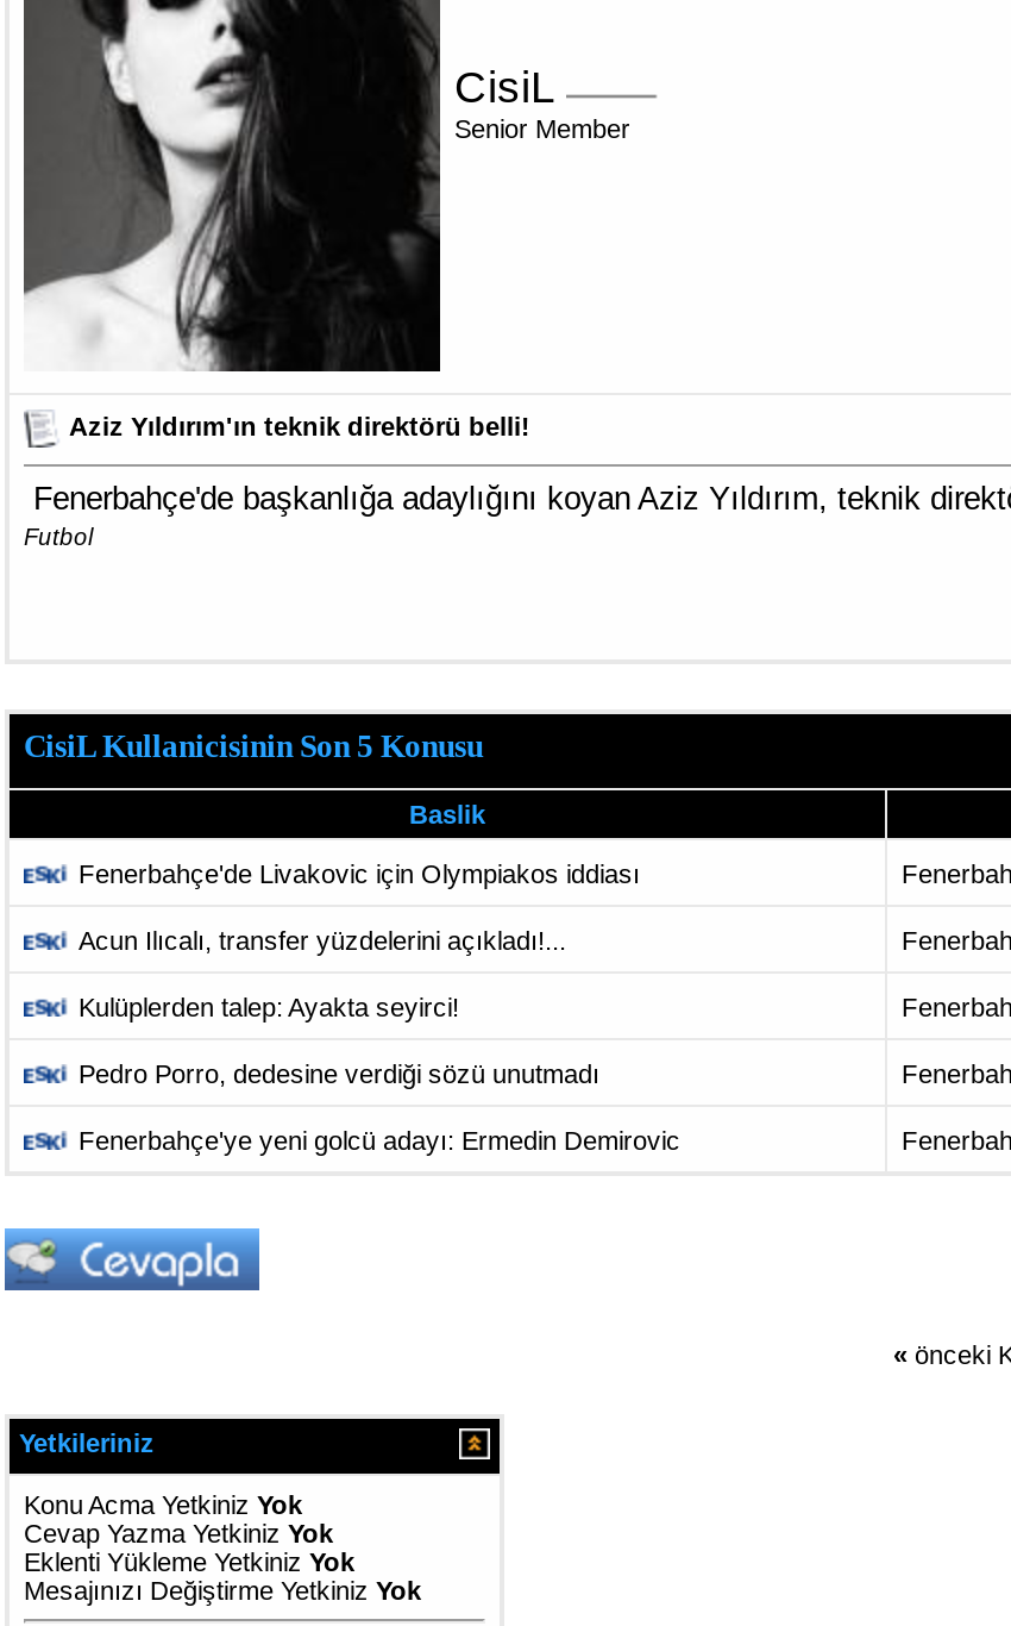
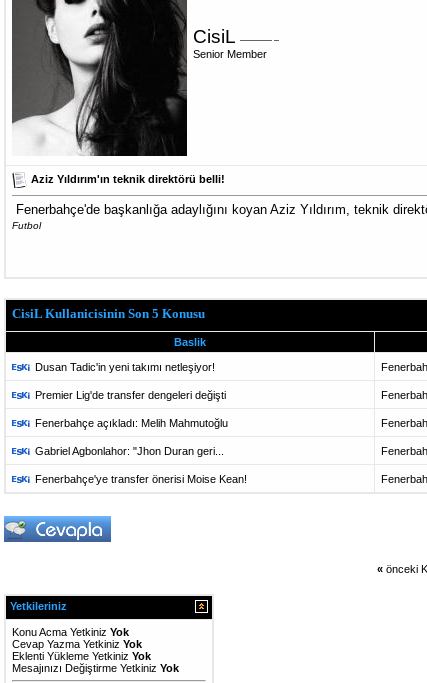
- Fenerbahçe'de Livakovic için Olympiakos iddiası
+ Dusan Tadic'in yeni takımı netleşiyor!

- Acun Ilıcalı, transfer yüzdelerini açıkladı!...
+ Premier Lig'de transfer dengeleri değişti

- Kulüplerden talep: Ayakta seyirci!
+ Fenerbahçe açıkladı: Melih Mahmutoğlu

- Pedro Porro, dedesine verdiği sözü unutmadı
+ Gabriel Agbonlahor: "Jhon Duran geri...

- Fenerbahçe'ye yeni golcü adayı: Ermedin Demirovic
+ Fenerbahçe'ye transfer önerisi Moise Kean!
